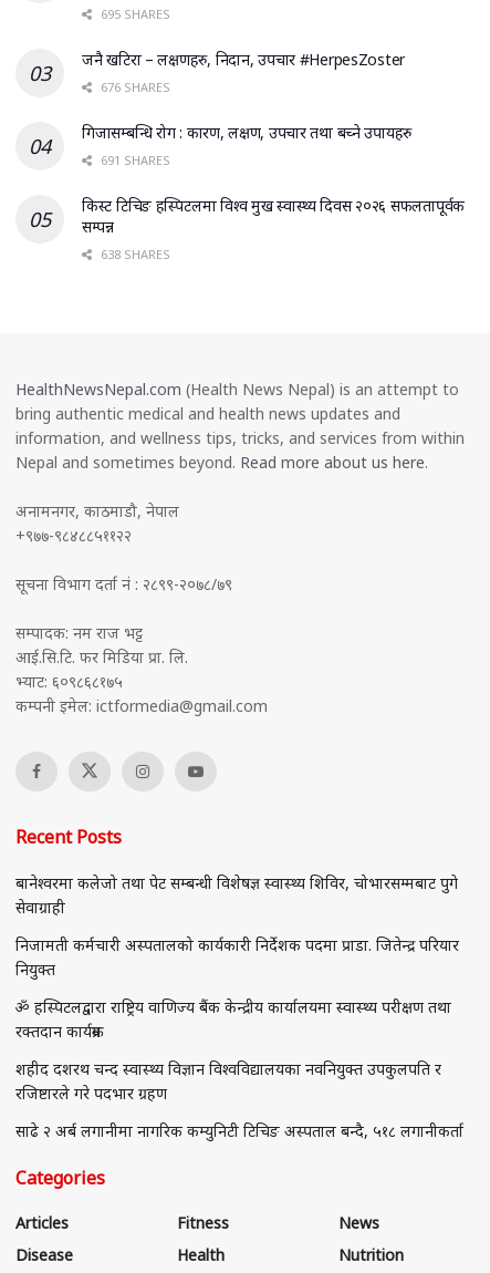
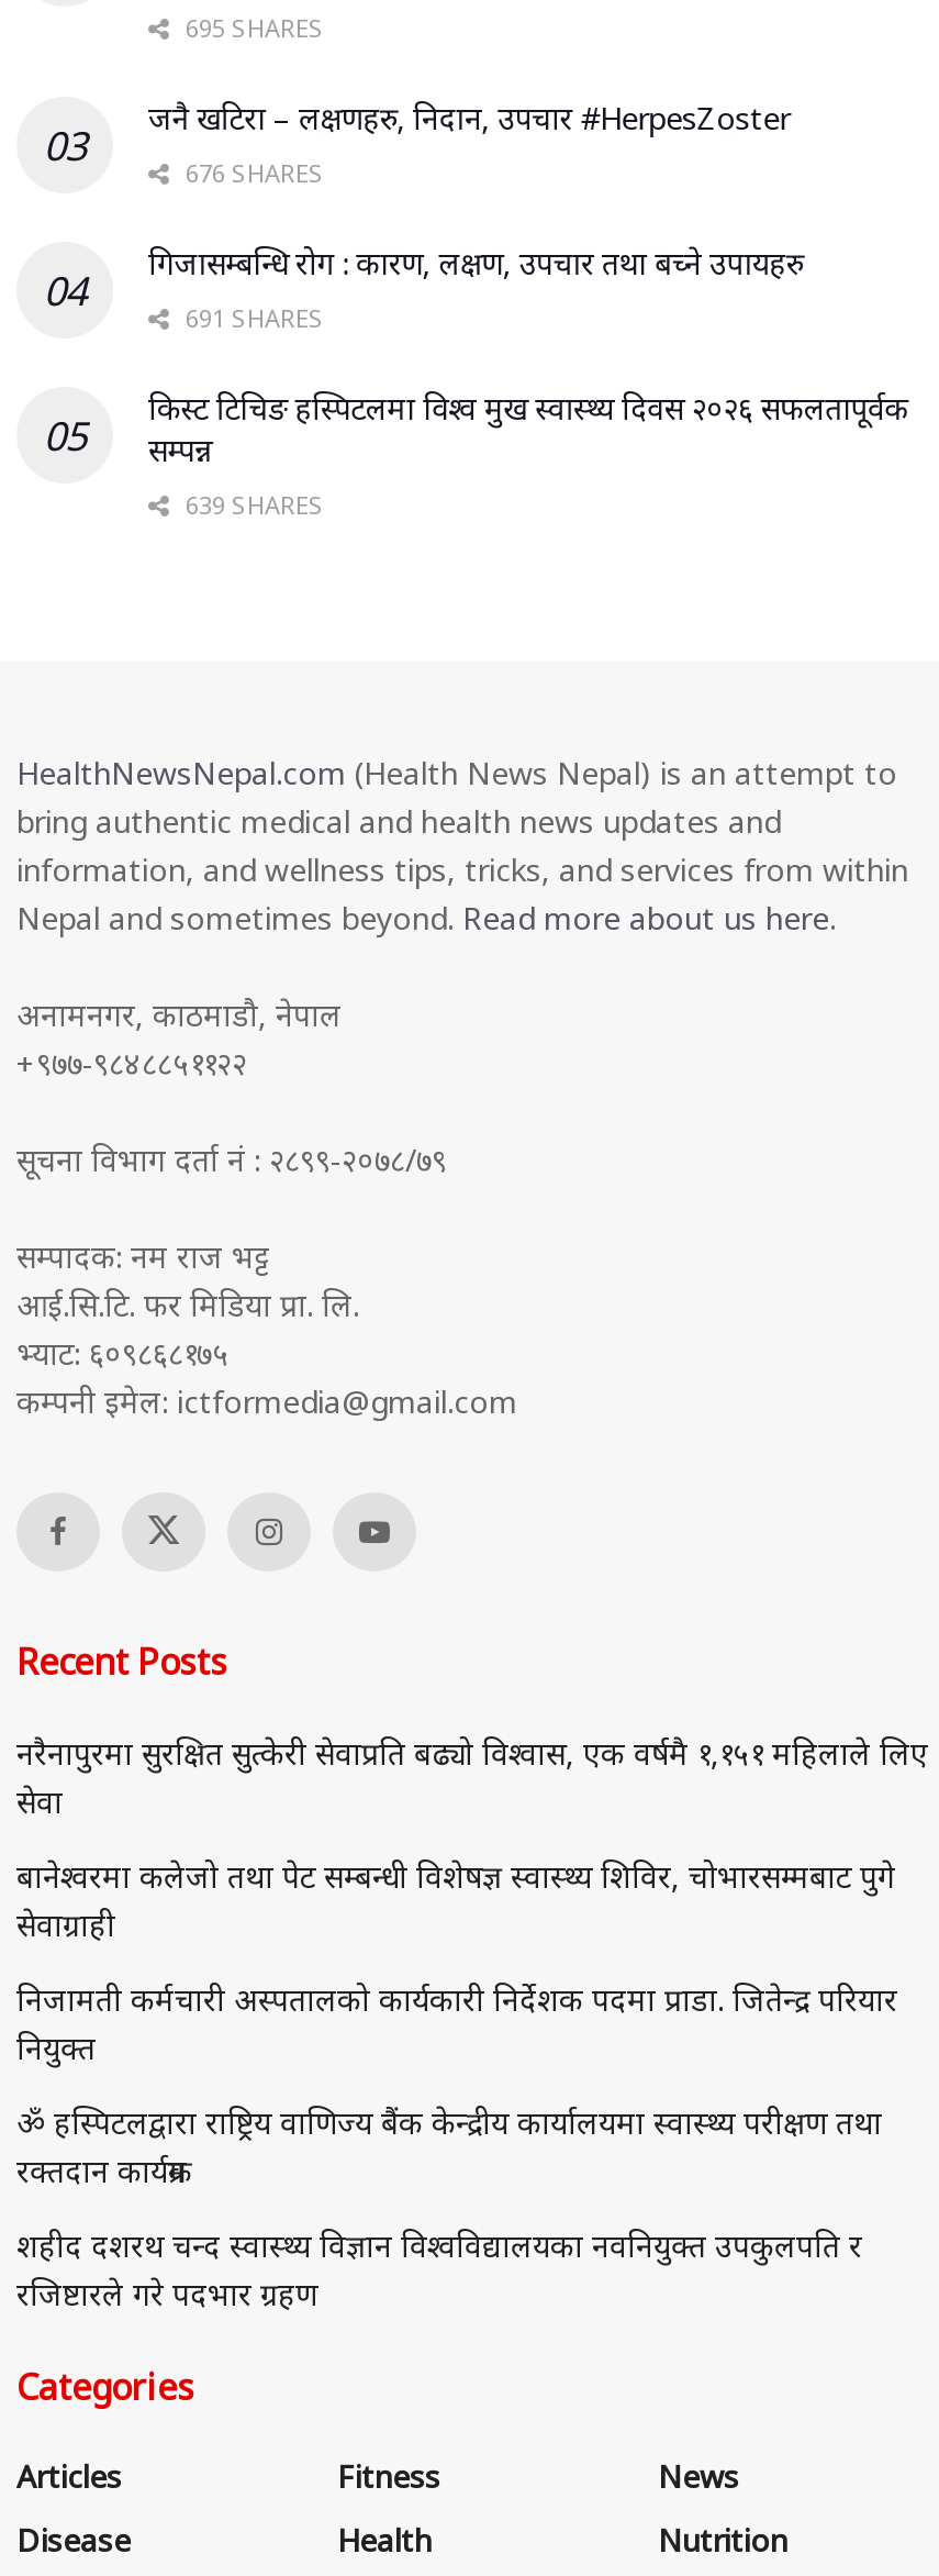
- 638 SHARES
+ 639 SHARES

+ नरैनापुरमा सुरक्षित सुत्केरी सेवाप्रति बढ्यो विश्वास, एक वर्षमै १,१५१ महिलाले लिए
+ सेवा

moved down: बानेश्वरमा कलेजो तथा पेट सम्बन्धी विशेषज्ञ स्वास्थ्य शिविर, चोभारसम्मबाट पुगे | सेवाग्राही | निजामती कर्मचारी अस्पतालको कार्यकारी निर्देशक पदमा प्राडा. जितेन्द्र परियार | नियुक्त | ॐ हस्पिटलद्वारा राष्ट्रिय वाणिज्य बैंक केन्द्रीय कार्यालयमा स्वास्थ्य परीक्षण तथा | रक्तदान कार्यक्रम | शहीद दशरथ चन्द स्वास्थ्य विज्ञान विश्वविद्यालयका नवनियुक्त उपकुलपति र | रजिष्टारले गरे पदभार ग्रहण

- साढे २ अर्ब लगानीमा नागरिक कम्युनिटी टिचिङ अस्पताल बन्दै, ५१८ लगानीकर्ता
